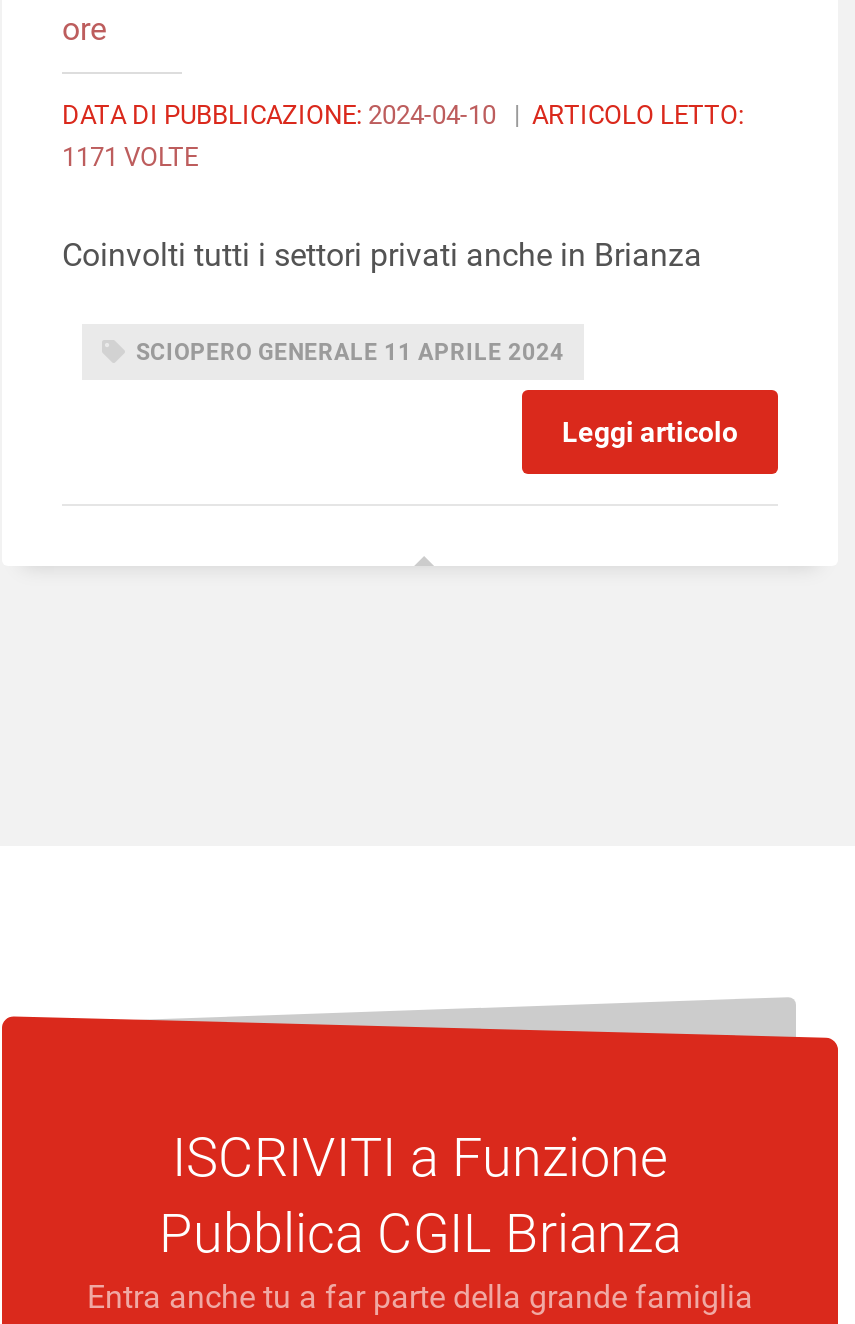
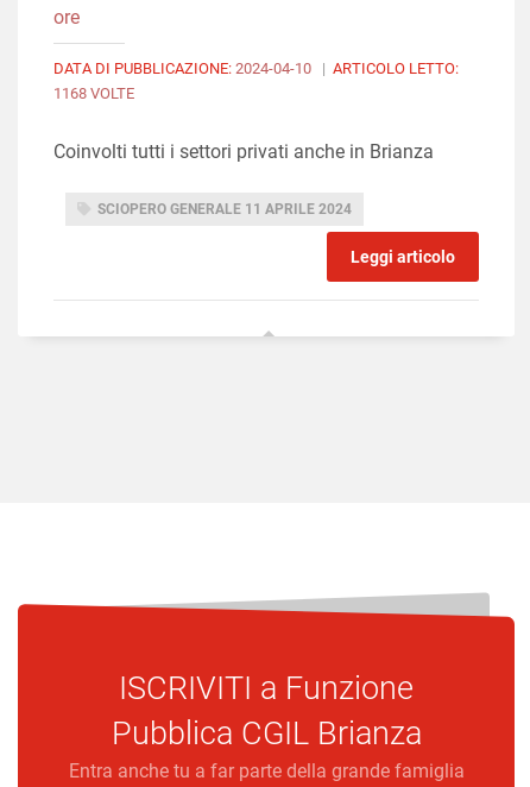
- 1171 VOLTE
+ 1168 VOLTE
